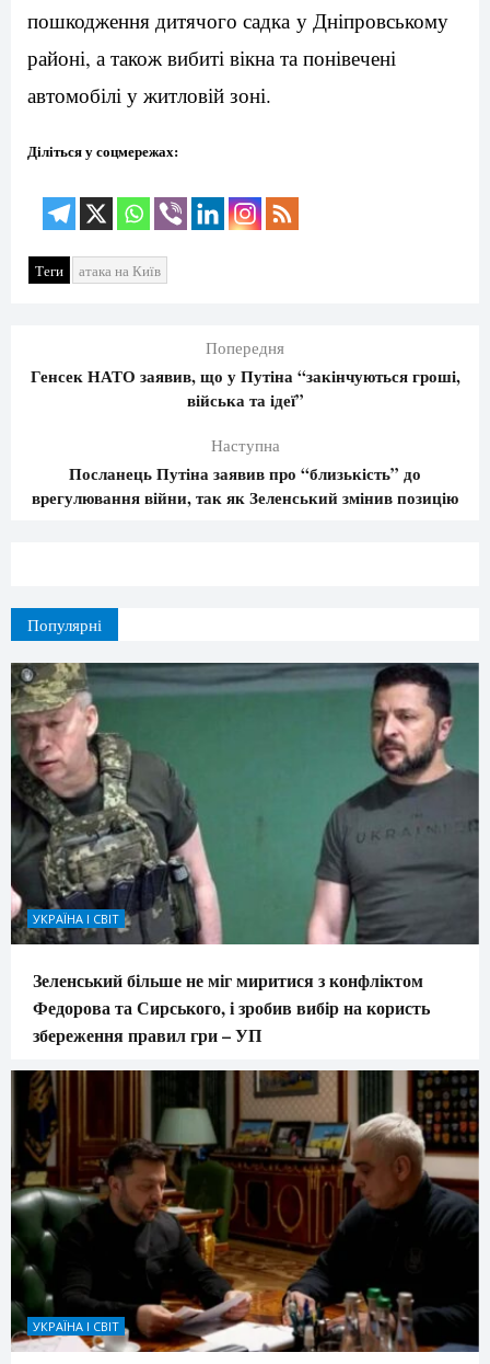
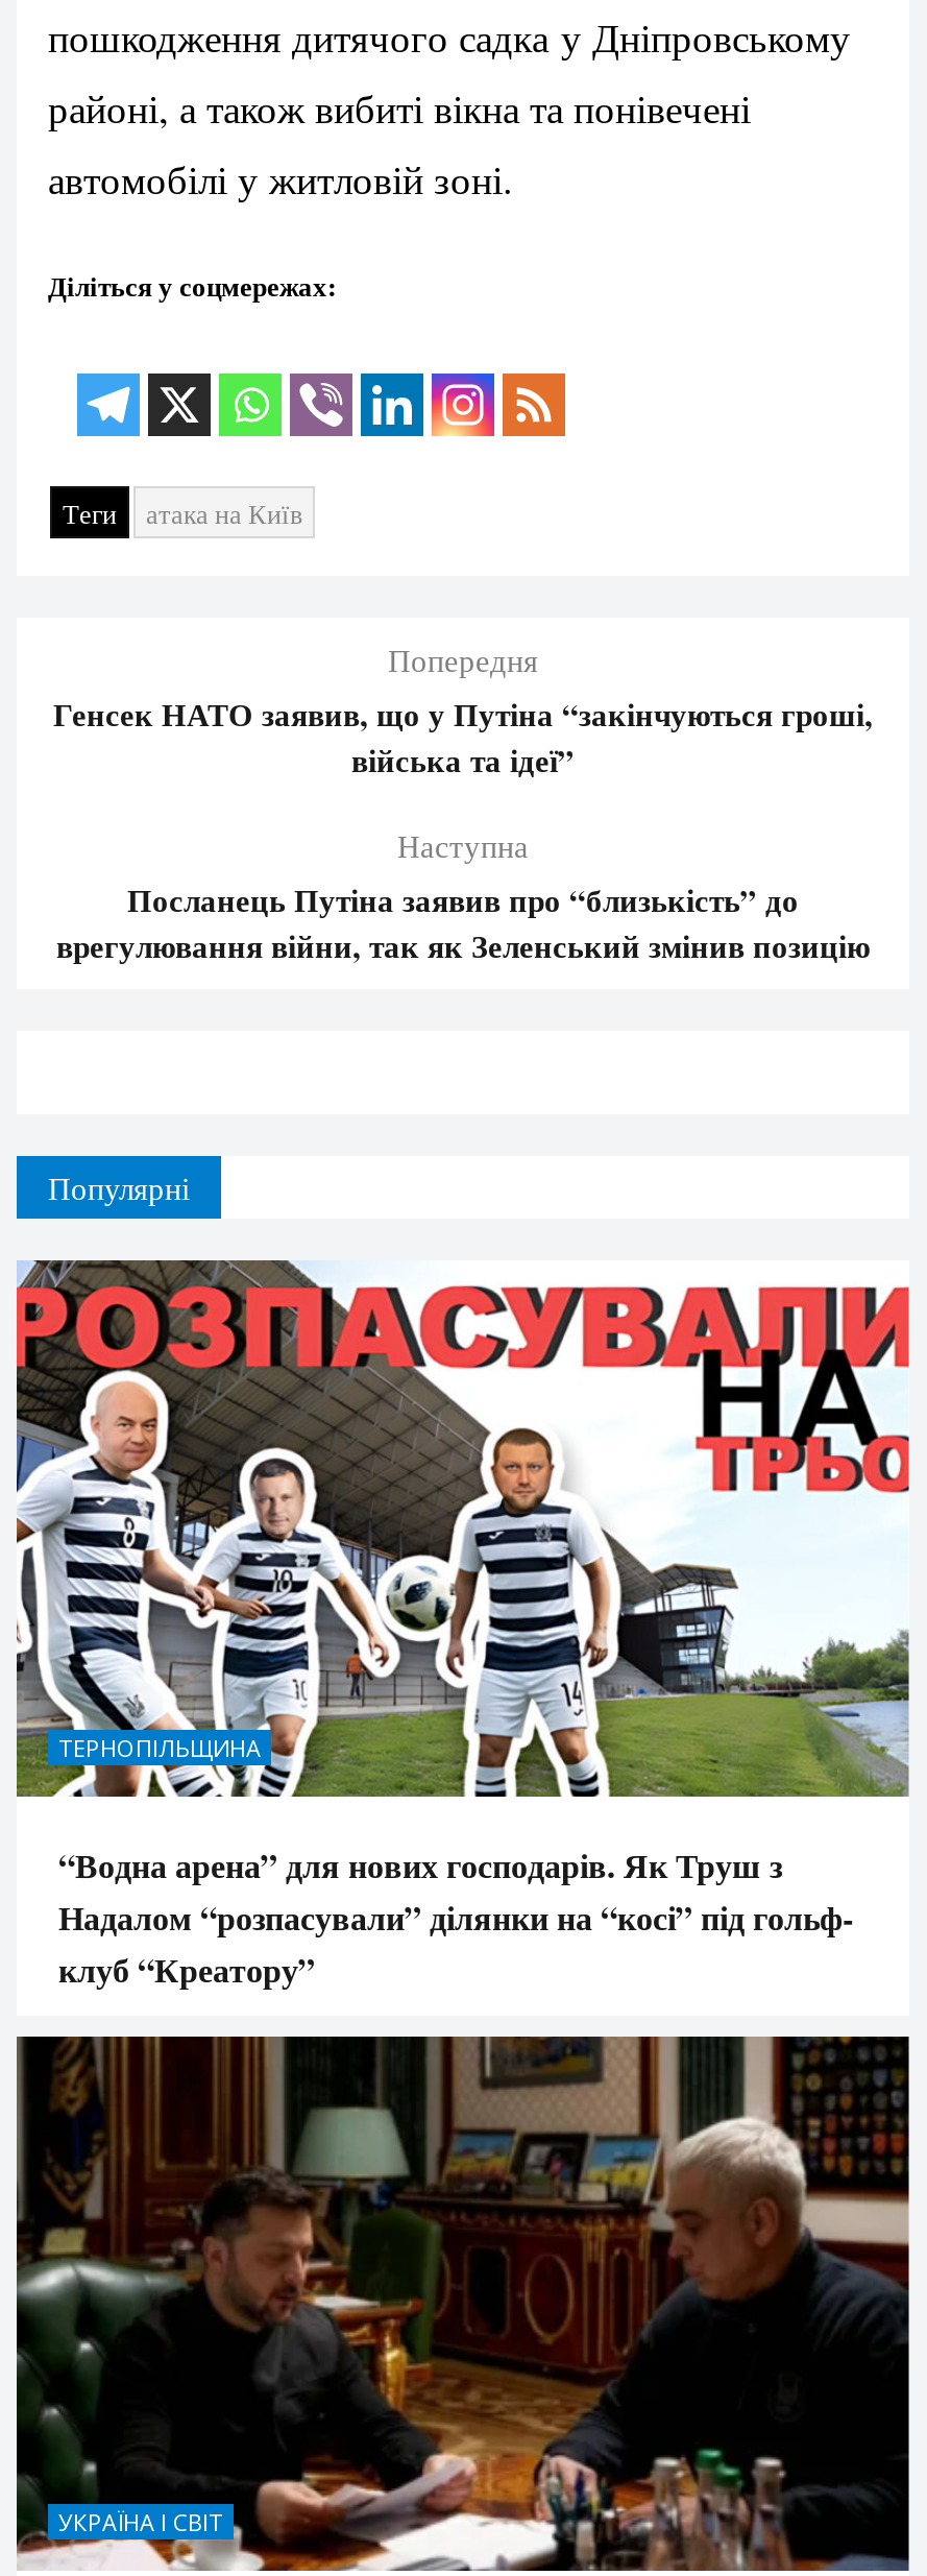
- [image]
- УКРАЇНА І СВІТ
+ [image]
+ ТЕРНОПІЛЬЩИНА

- Зеленський більше не міг миритися з конфліктом
- Федорова та Сирського, і зробив вибір на користь
- збереження правил гри – УП
+ “Водна арена” для нових господарів. Як Труш з
+ Надалом “розпасували” ділянки на “косі” під гольф-
+ клуб “Креатору”
